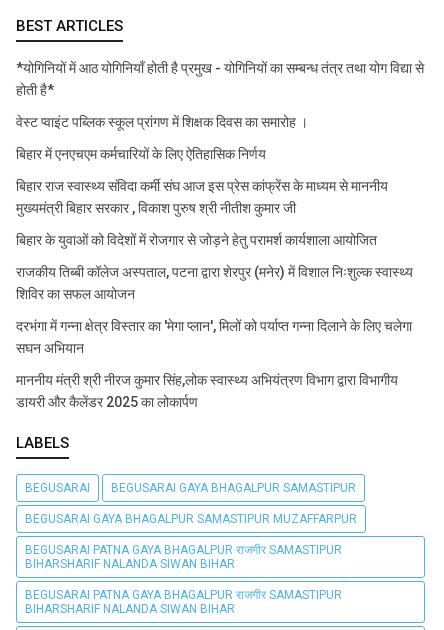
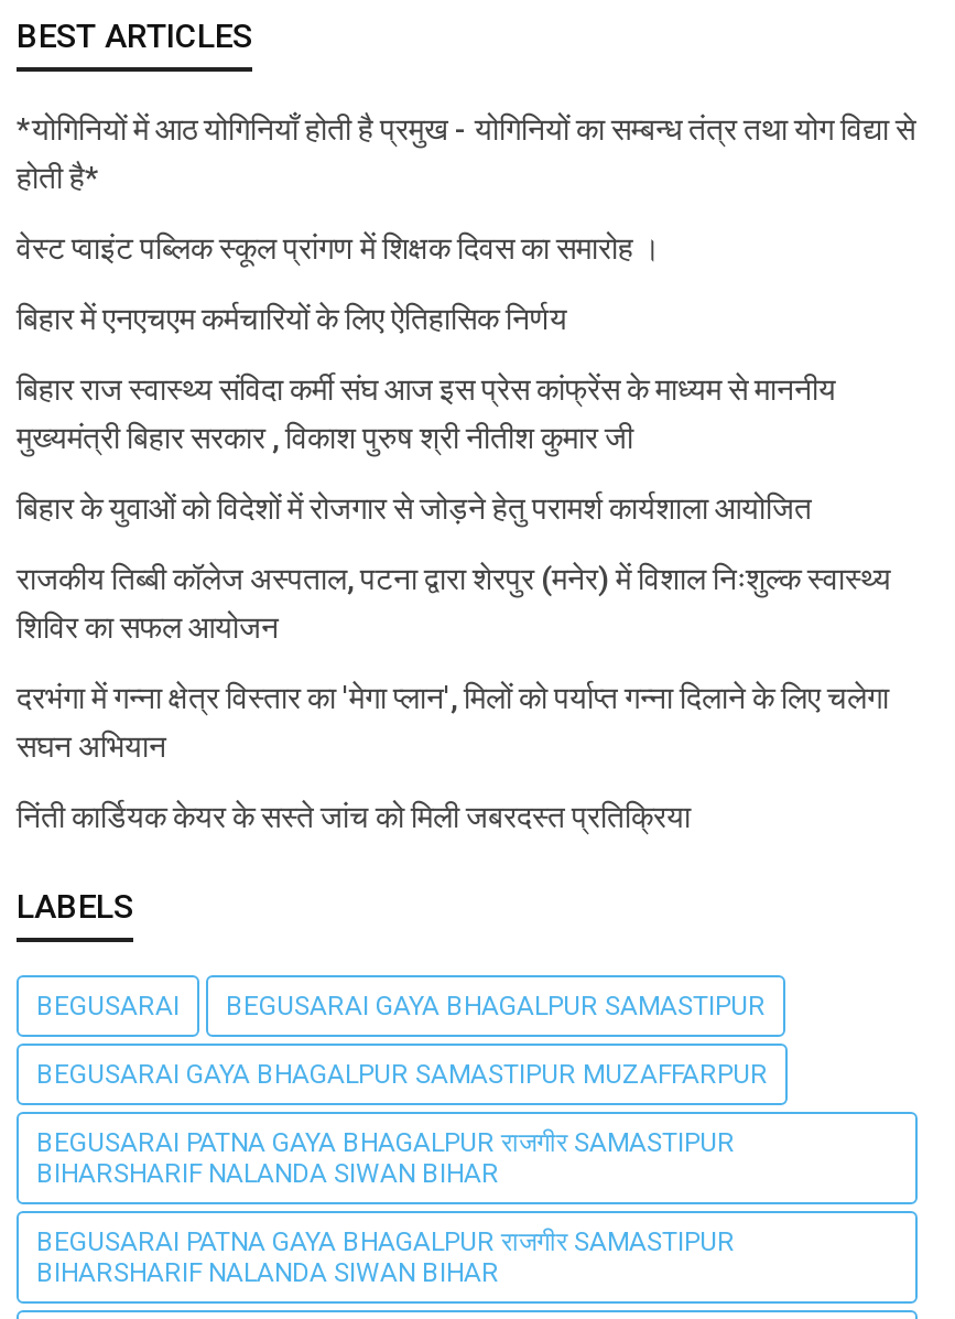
- माननीय मंत्री श्री नीरज कुमार सिंह,लोक स्वास्थ्य अभियंत्रण विभाग द्वारा विभागीय
- डायरी और कैलेंडर 2025 का लोकार्पण
+ निंती कार्डियक केयर के सस्ते जांच को मिली जबरदस्त प्रतिक्रिया
